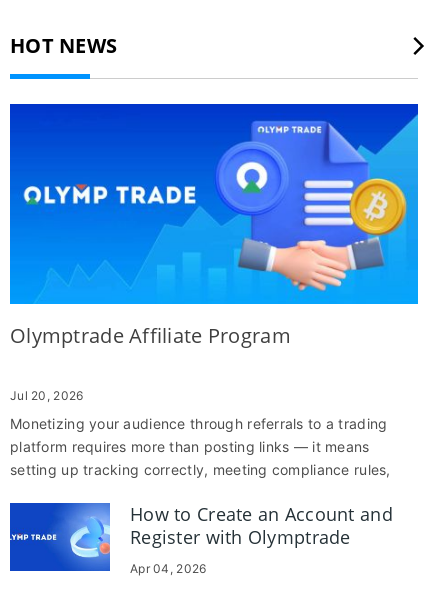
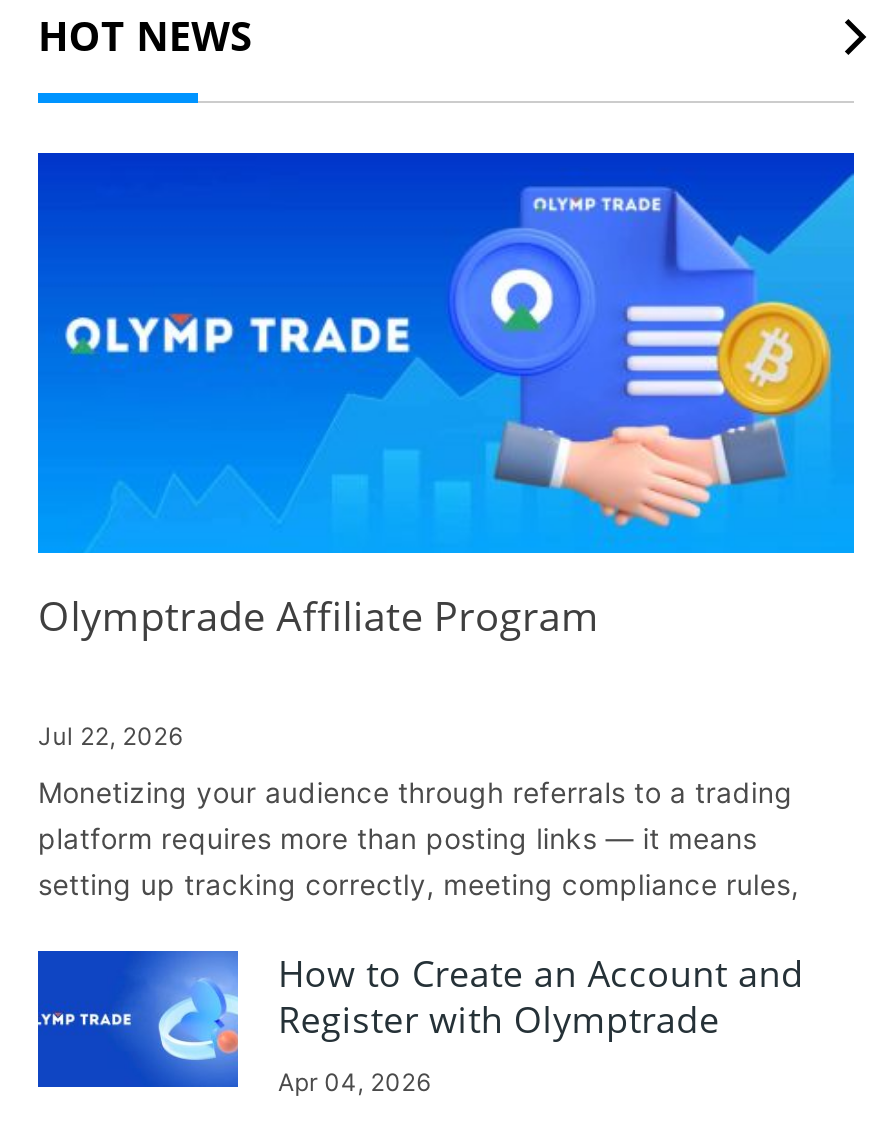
- Jul 20, 2026
+ Jul 22, 2026
